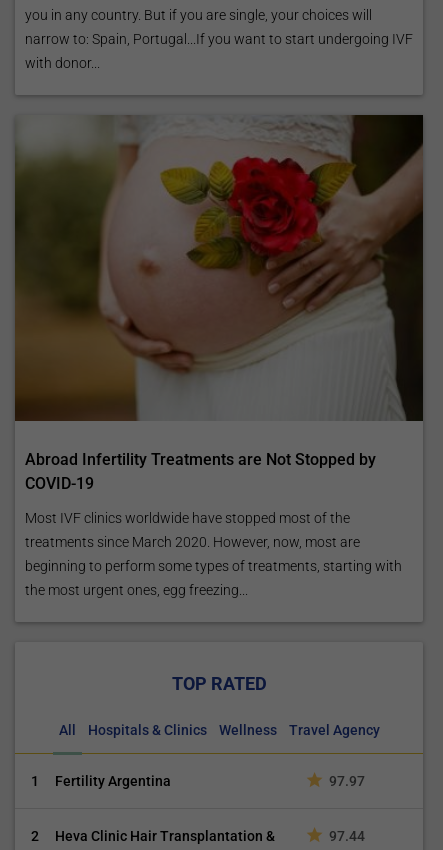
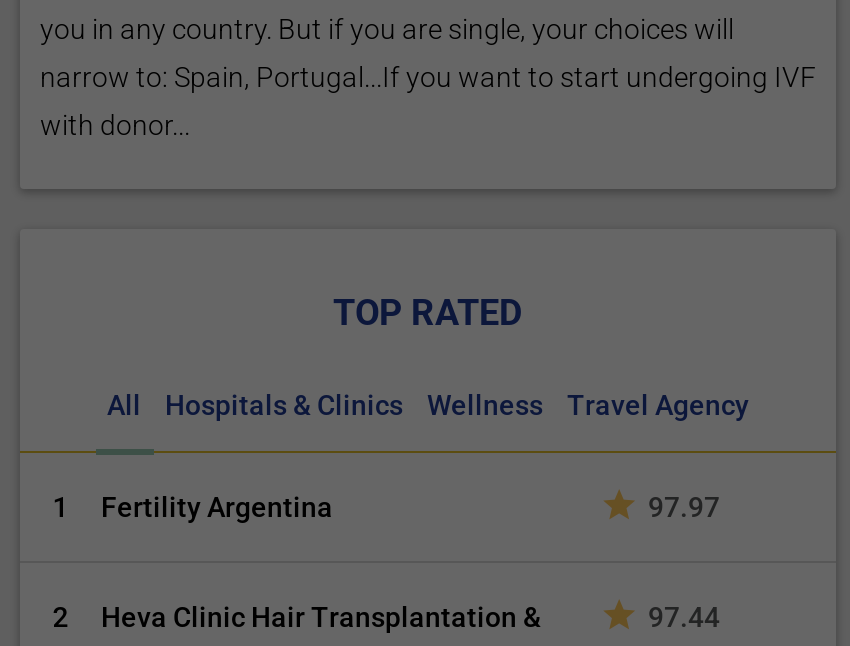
- [image]
- Abroad Infertility Treatments are Not Stopped by
- COVID-19
- Most IVF clinics worldwide have stopped most of the
- treatments since March 2020. However, now, most are
- beginning to perform some types of treatments, starting with
- the most urgent ones, egg freezing...
